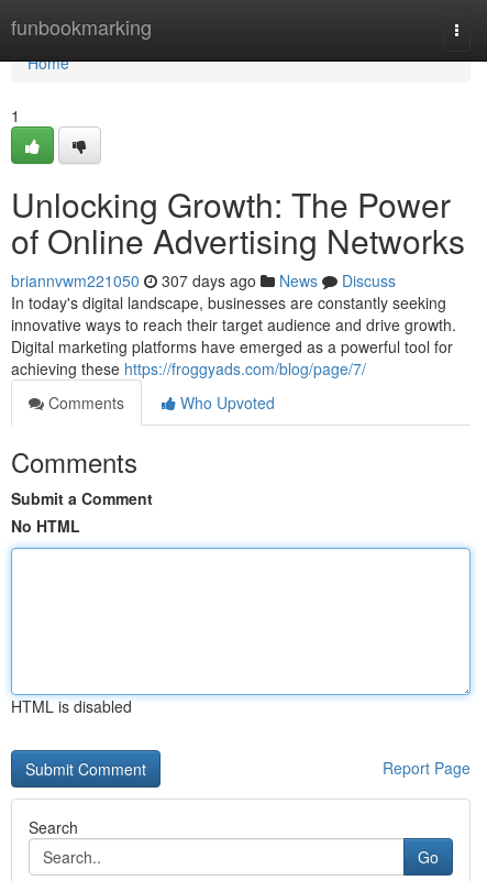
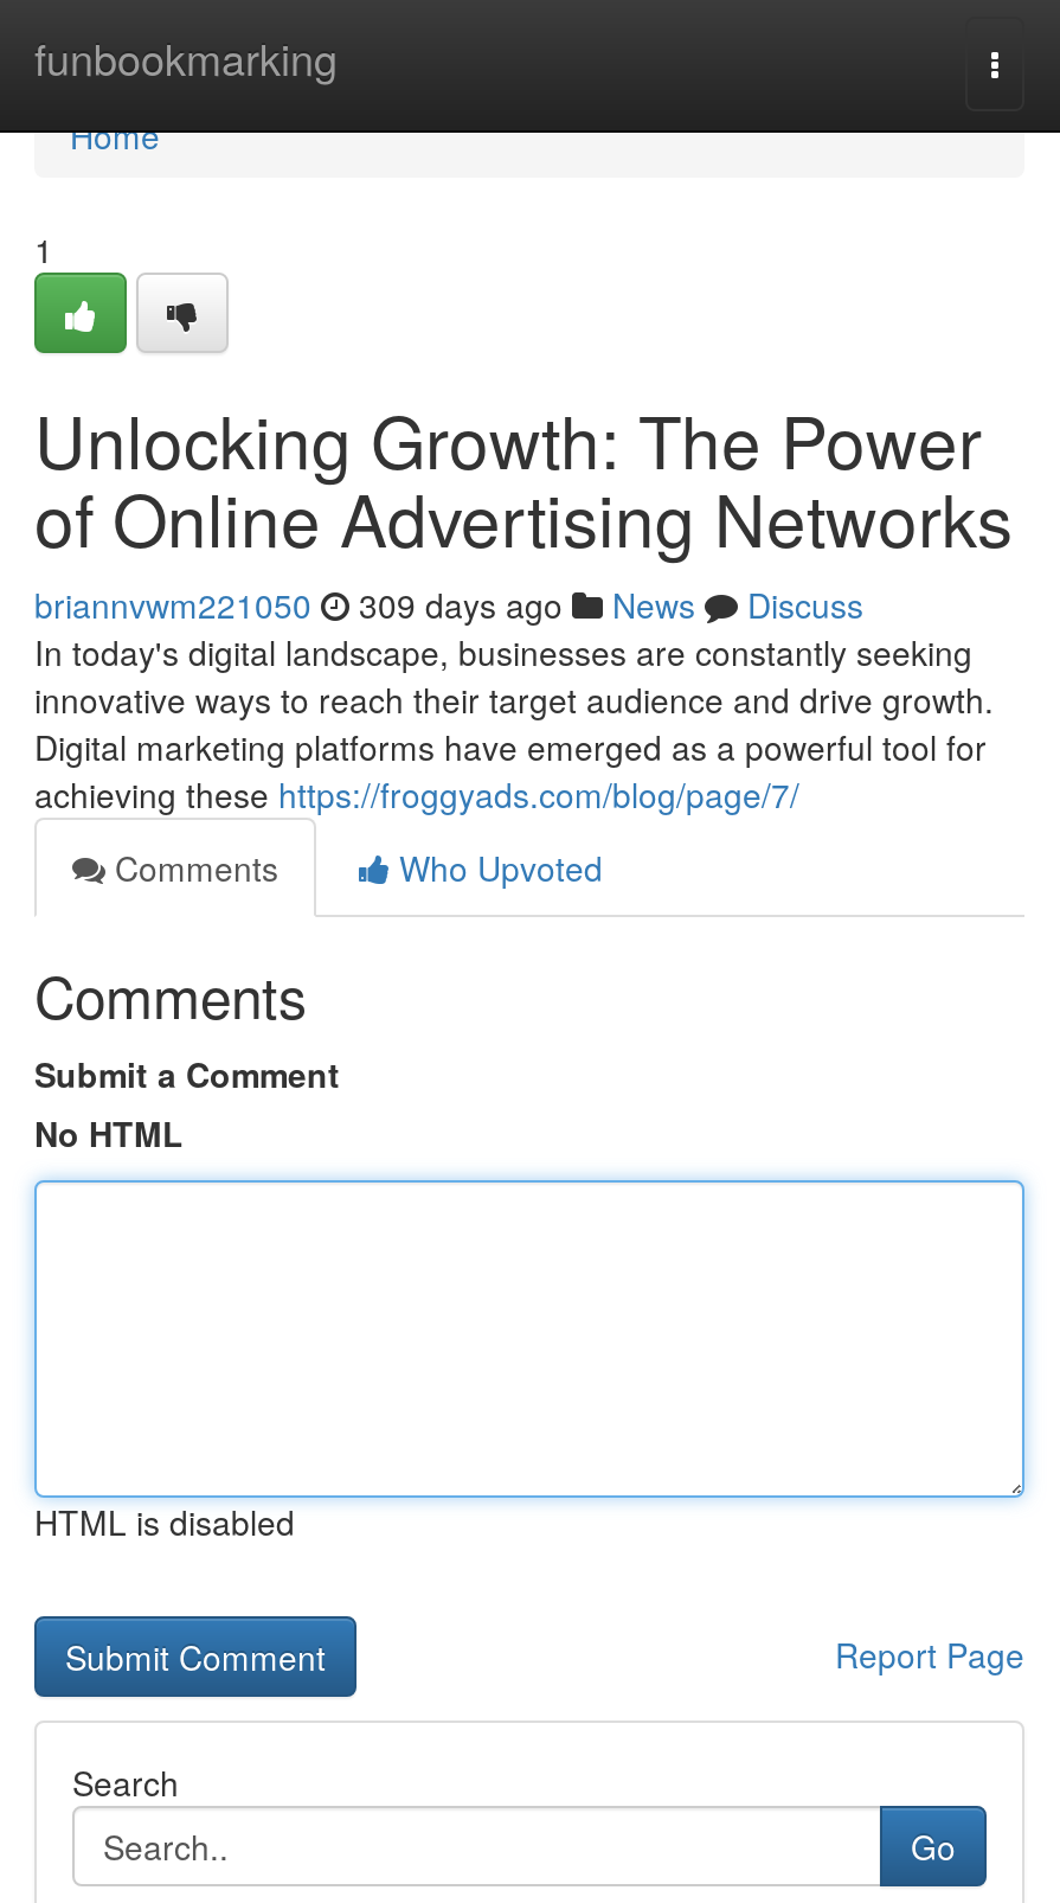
- briannvwm221050 307 days ago News Discuss
+ briannvwm221050 309 days ago News Discuss
